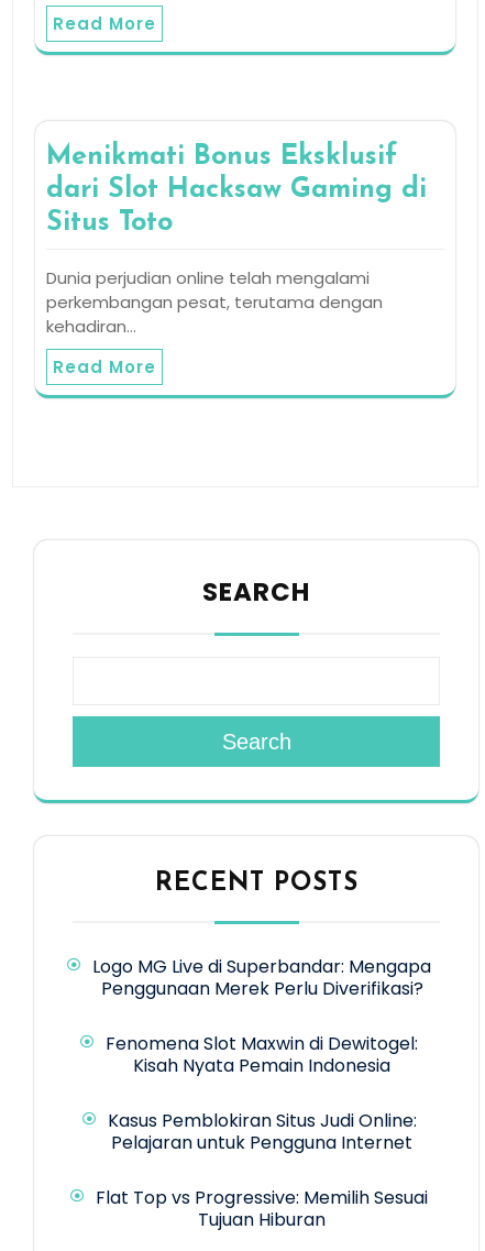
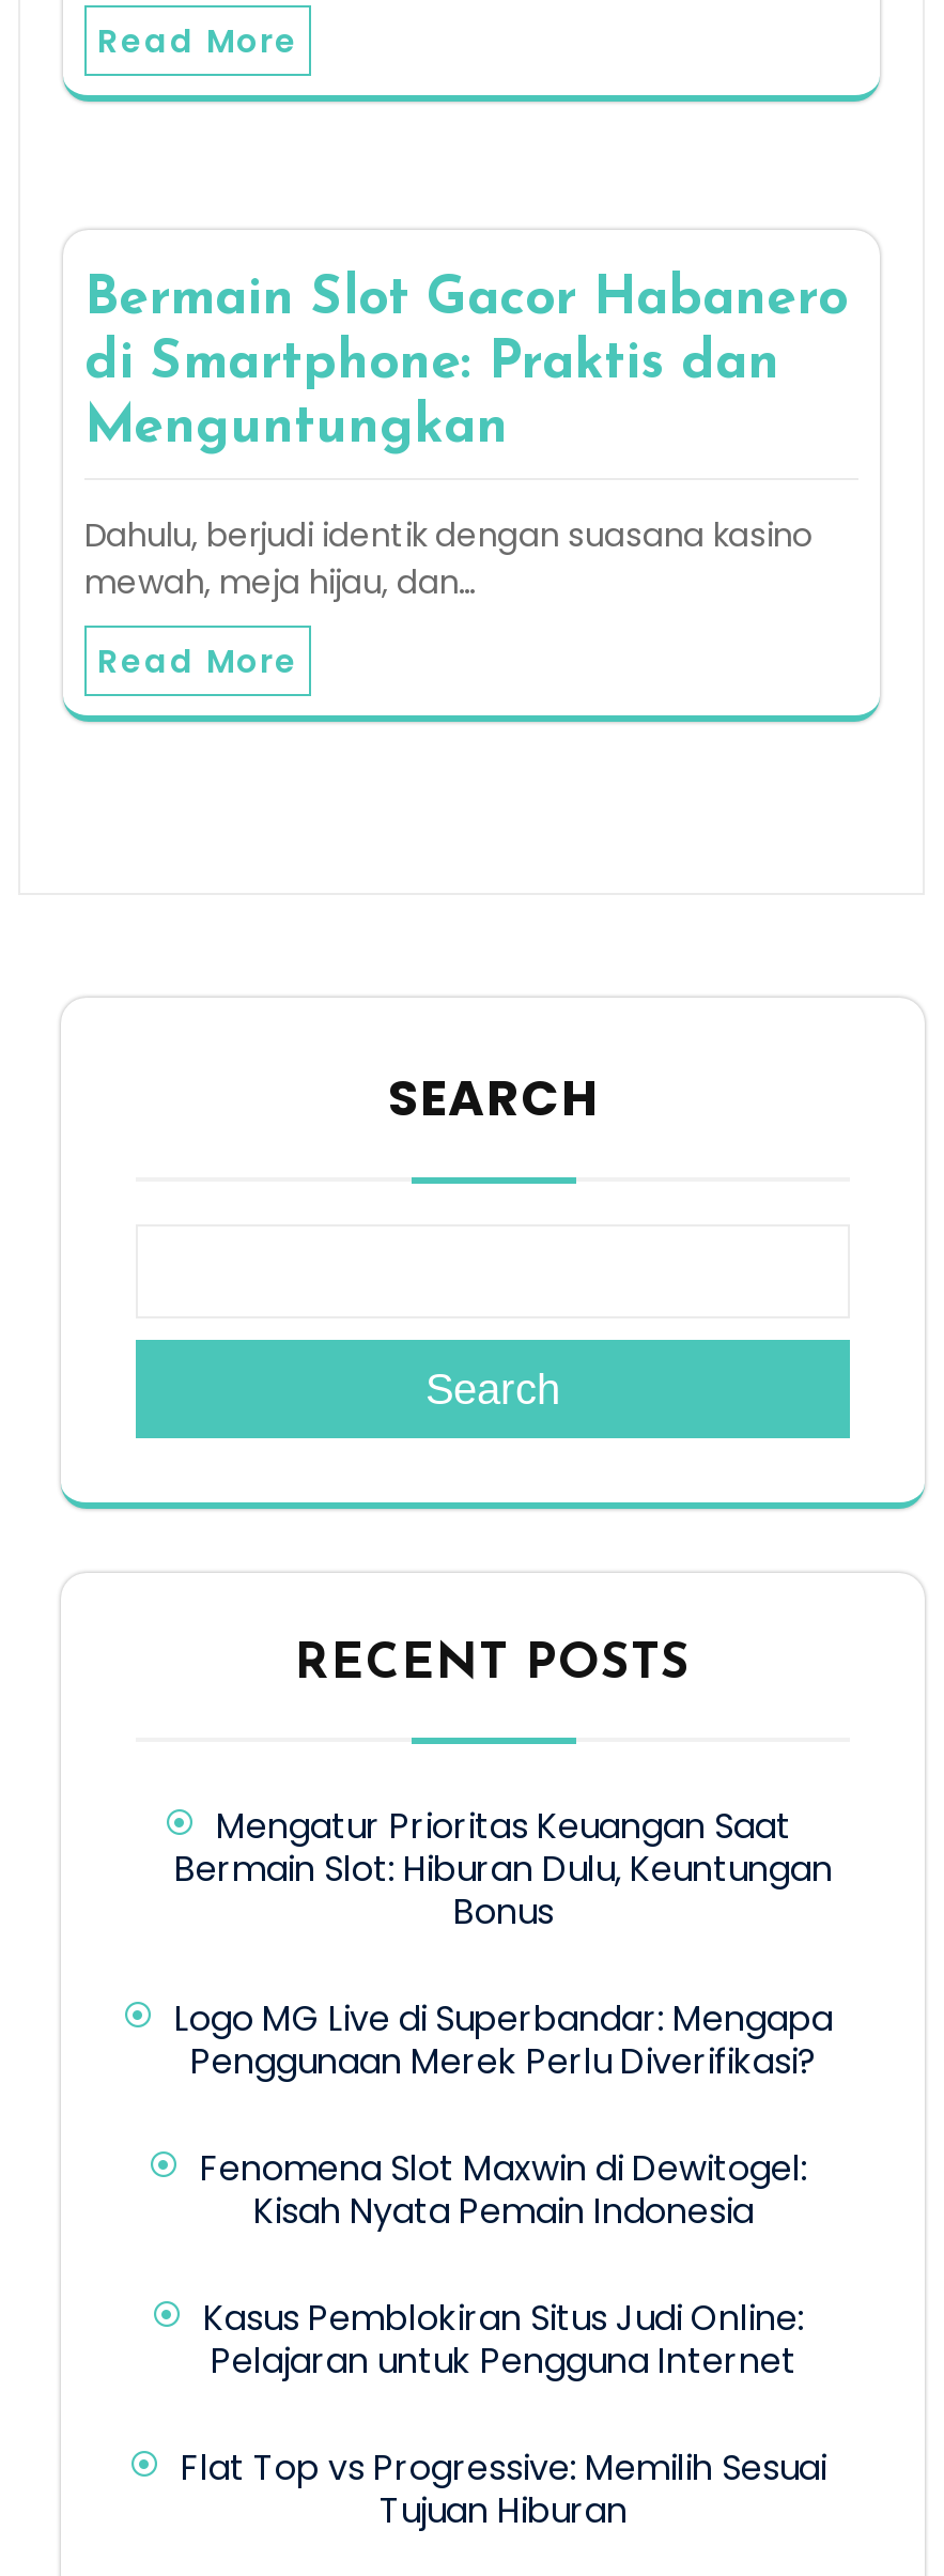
- Menikmati Bonus Eksklusif
- dari Slot Hacksaw Gaming di
- Situs Toto
+ Bermain Slot Gacor Habanero
+ di Smartphone: Praktis dan
+ Menguntungkan

- Dunia perjudian online telah mengalami
- perkembangan pesat, terutama dengan
- kehadiran…
+ Dahulu, berjudi identik dengan suasana kasino
+ mewah, meja hijau, dan…

moved up: Read More | SEARCH | Search | RECENT POSTS

+ Mengatur Prioritas Keuangan Saat
+ Bermain Slot: Hiburan Dulu, Keuntungan
+ Bonus
